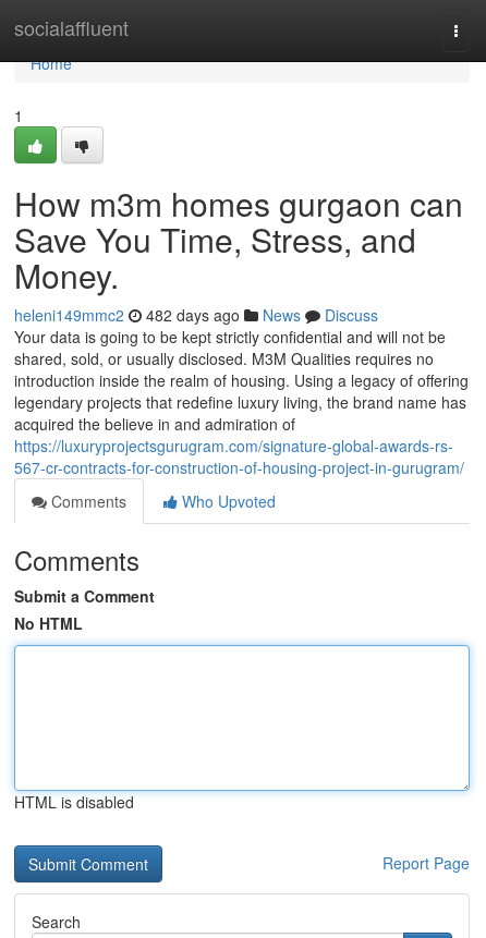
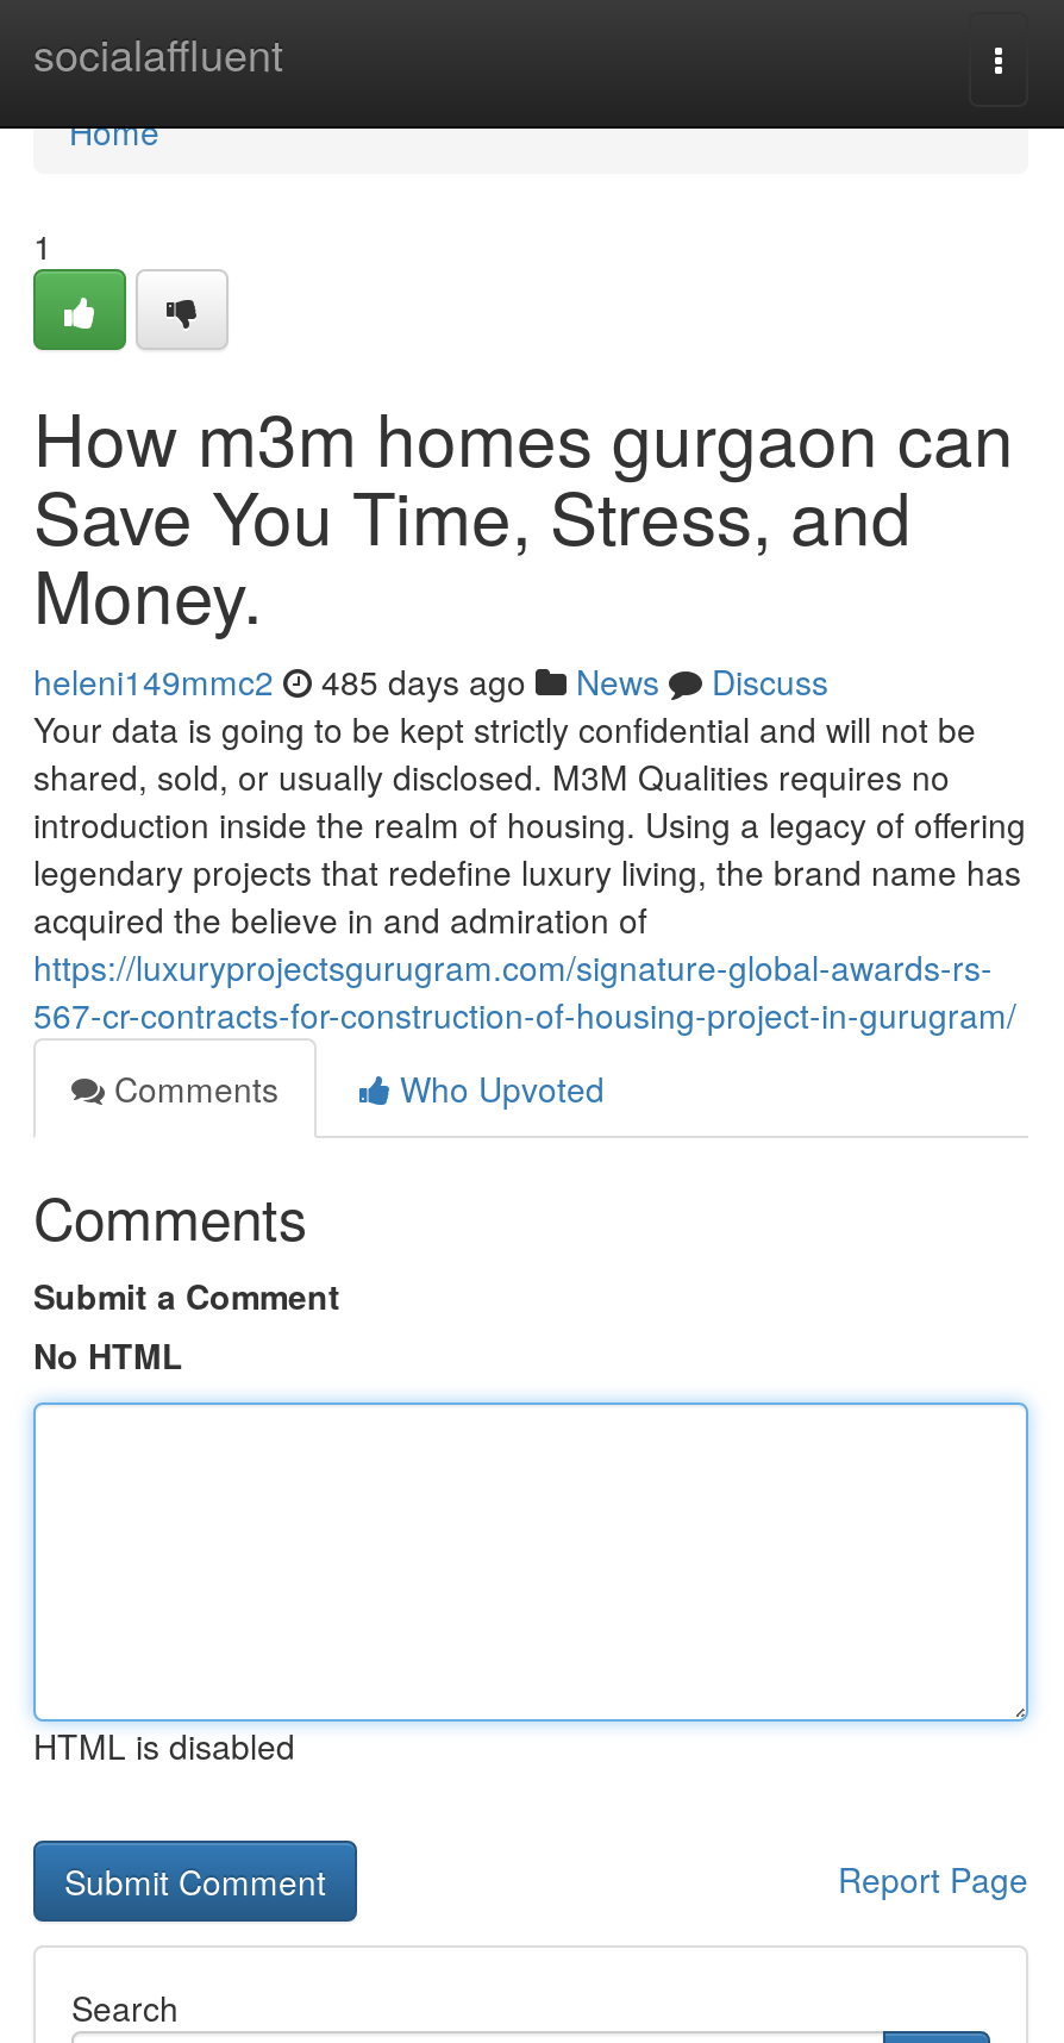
- heleni149mmc2 482 days ago News Discuss
+ heleni149mmc2 485 days ago News Discuss
